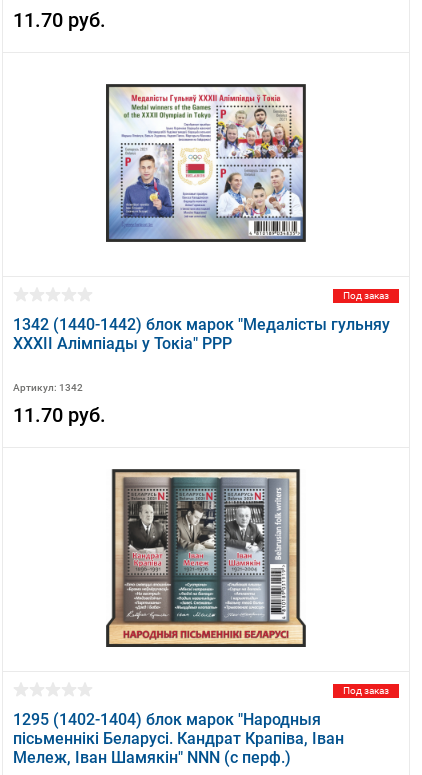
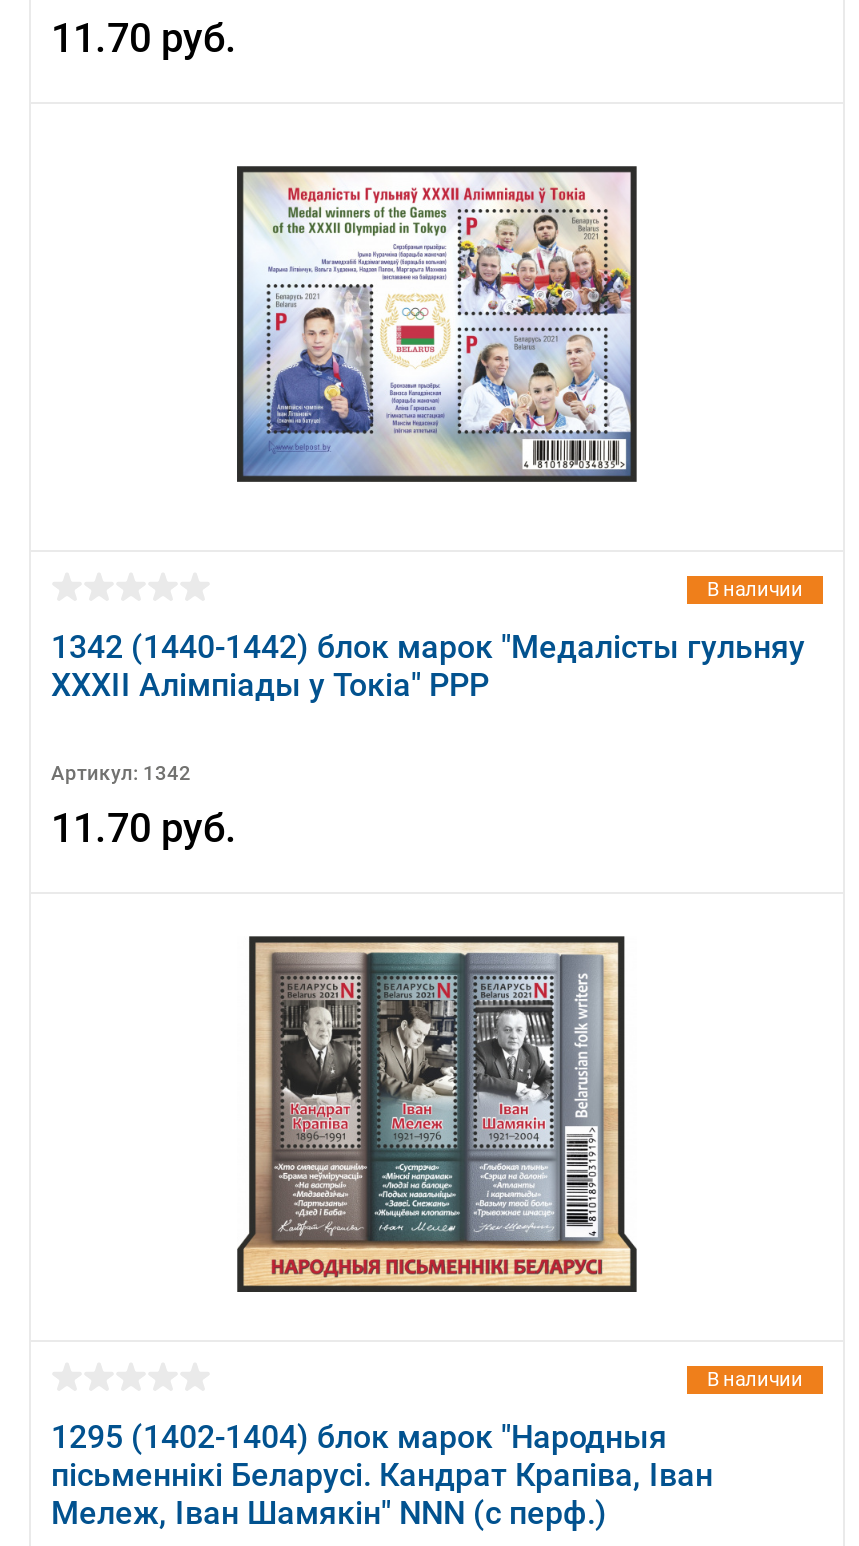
- Под заказ
+ В наличии

- Под заказ
+ В наличии
